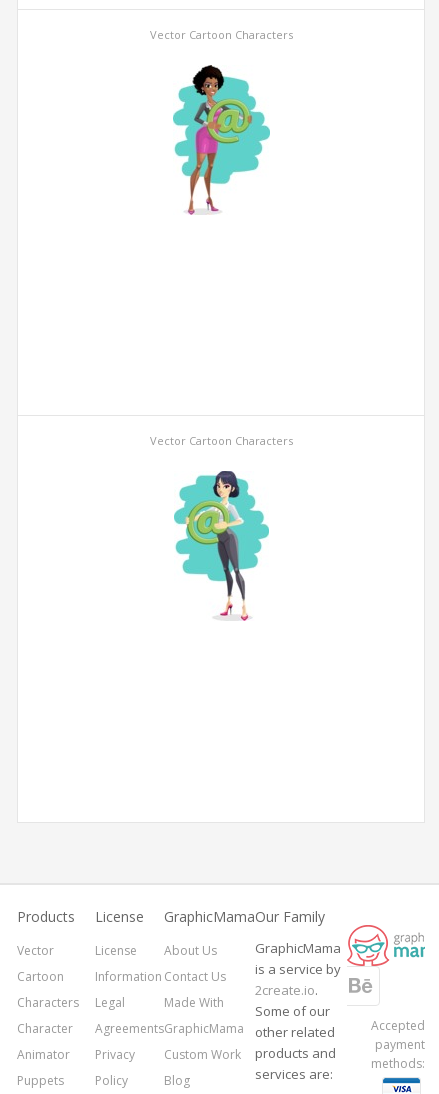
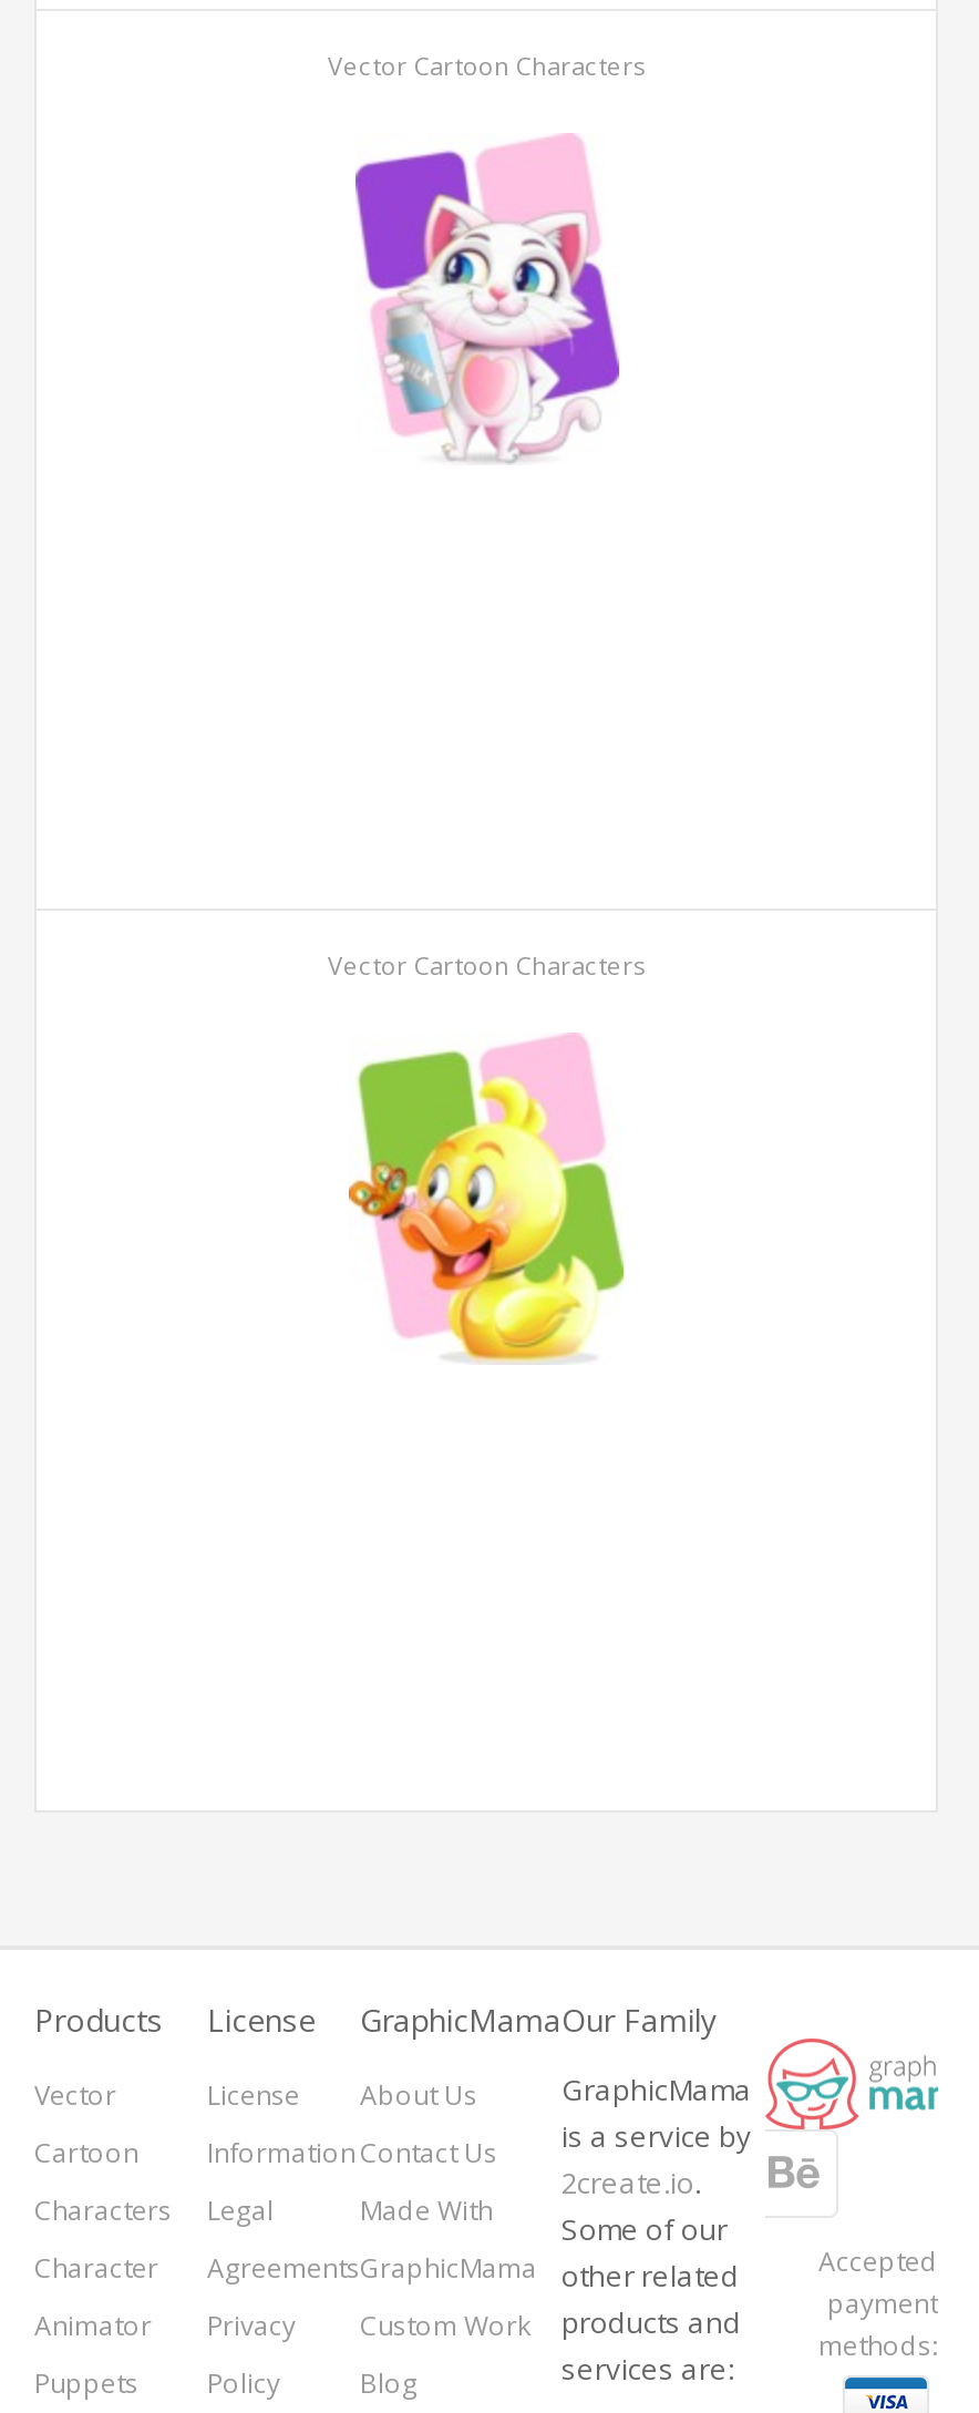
- [image]
+ [image]

- [image]
+ [image]
